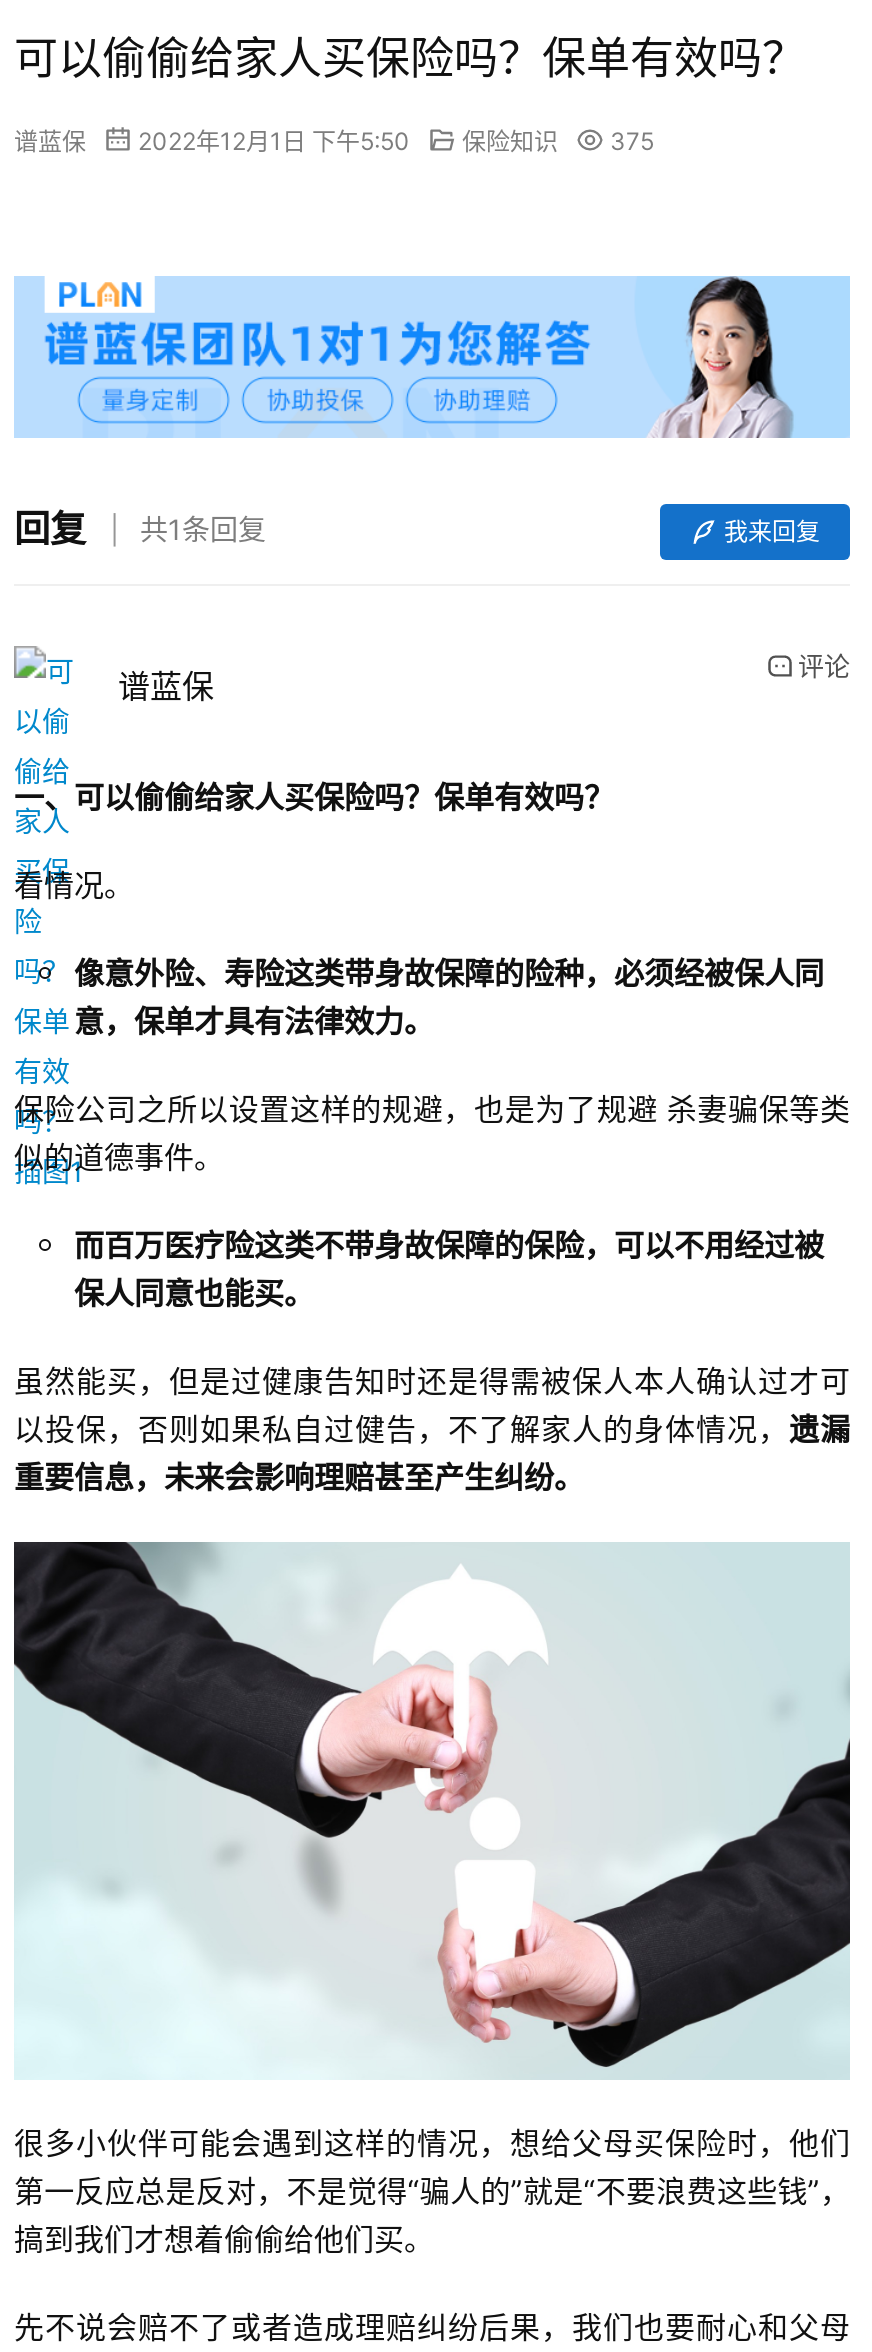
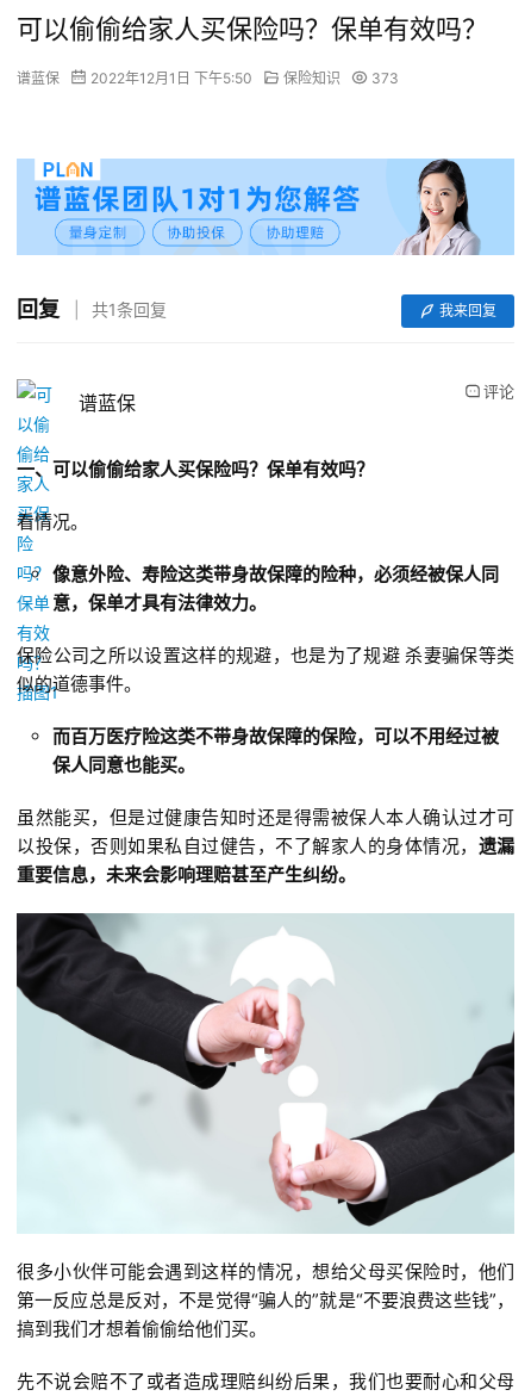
- 谱蓝保 2022年12月1日 下午5:50 保险知识 375
+ 谱蓝保 2022年12月1日 下午5:50 保险知识 373
